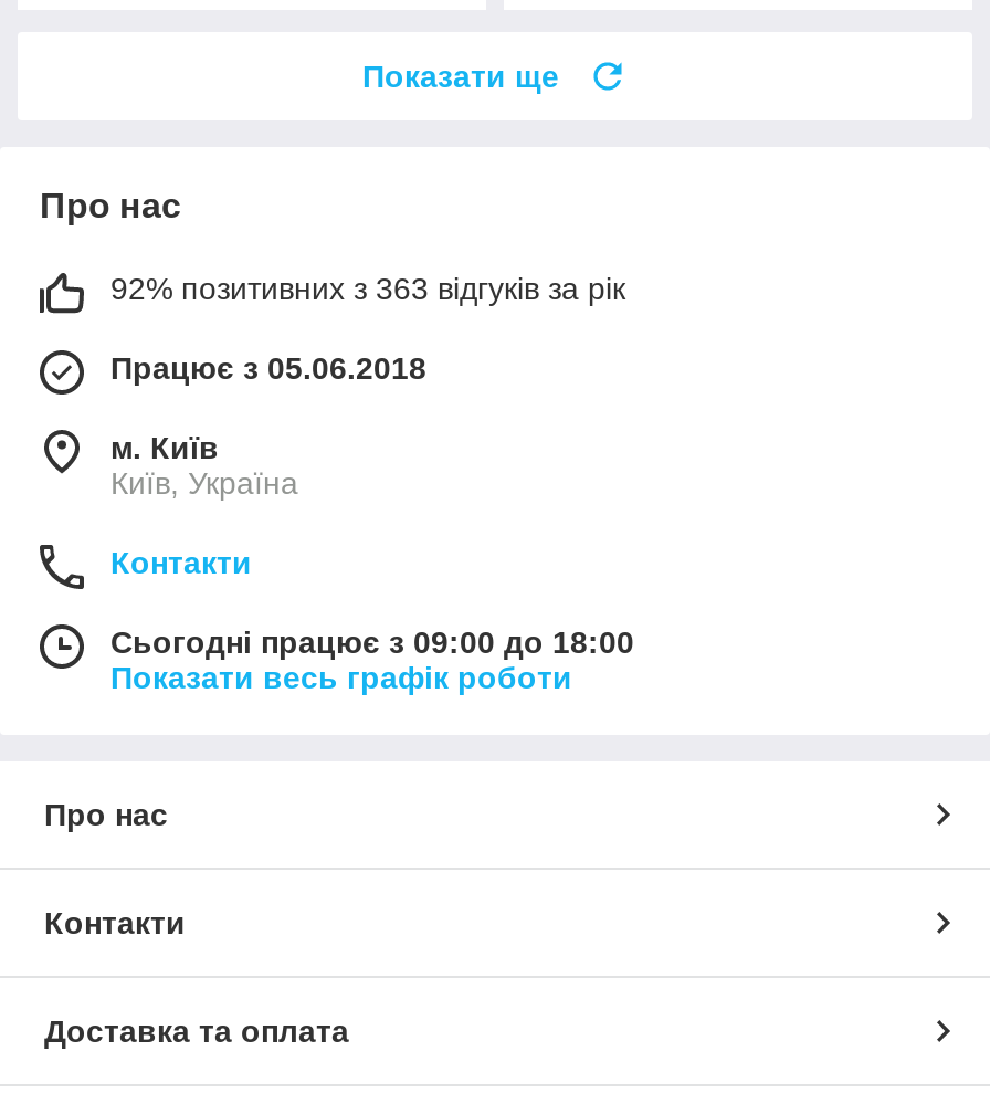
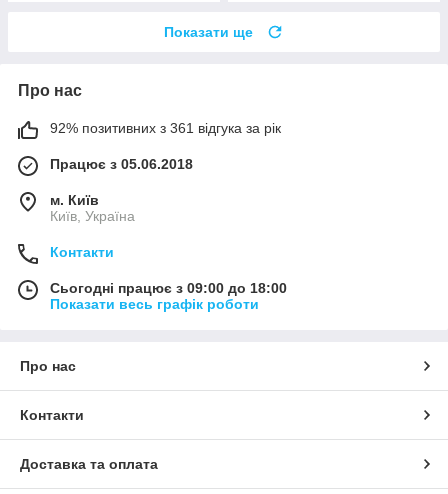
- 92% позитивних з 363 відгуків за рік
+ 92% позитивних з 361 відгука за рік
